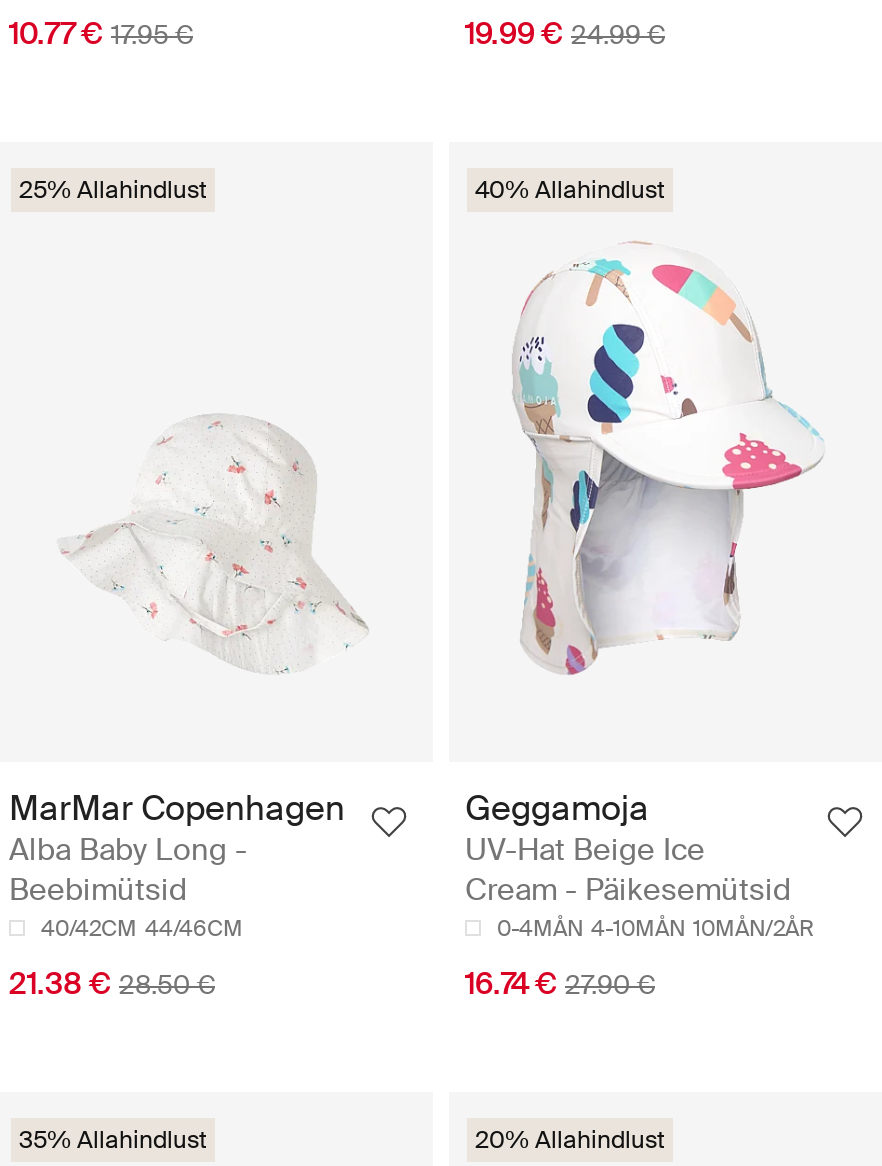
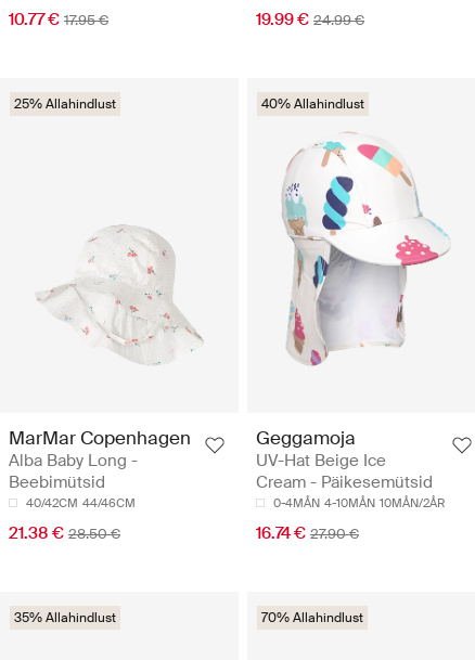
- 20% Allahindlust
+ 70% Allahindlust
